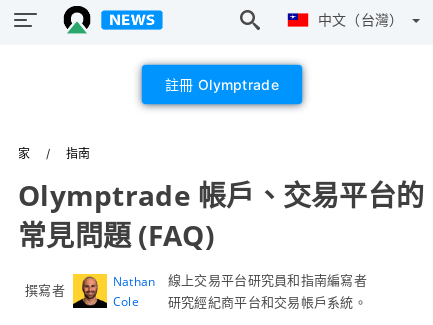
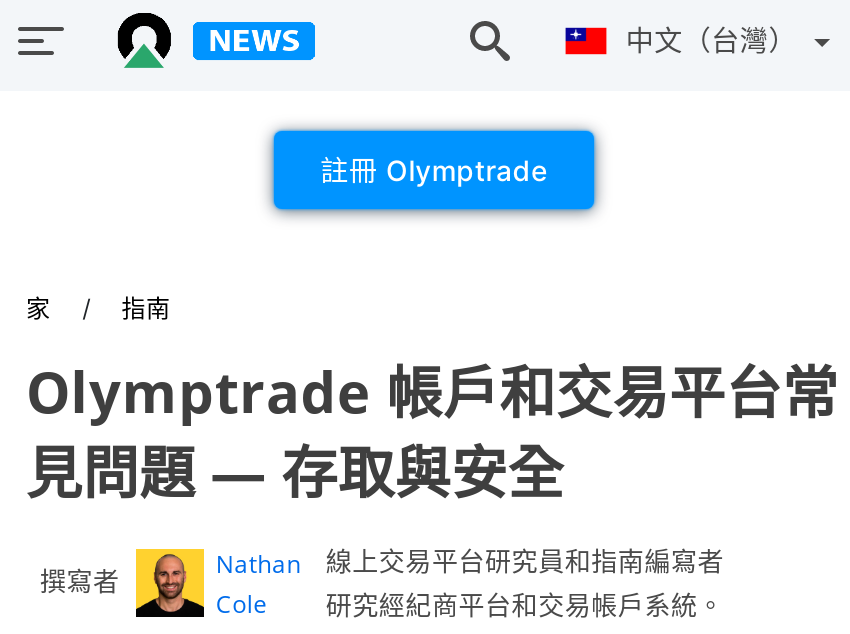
- Olymptrade 帳戶、交易平台的
- 常見問題 (FAQ)
+ Olymptrade 帳戶和交易平台常
+ 見問題 — 存取與安全
